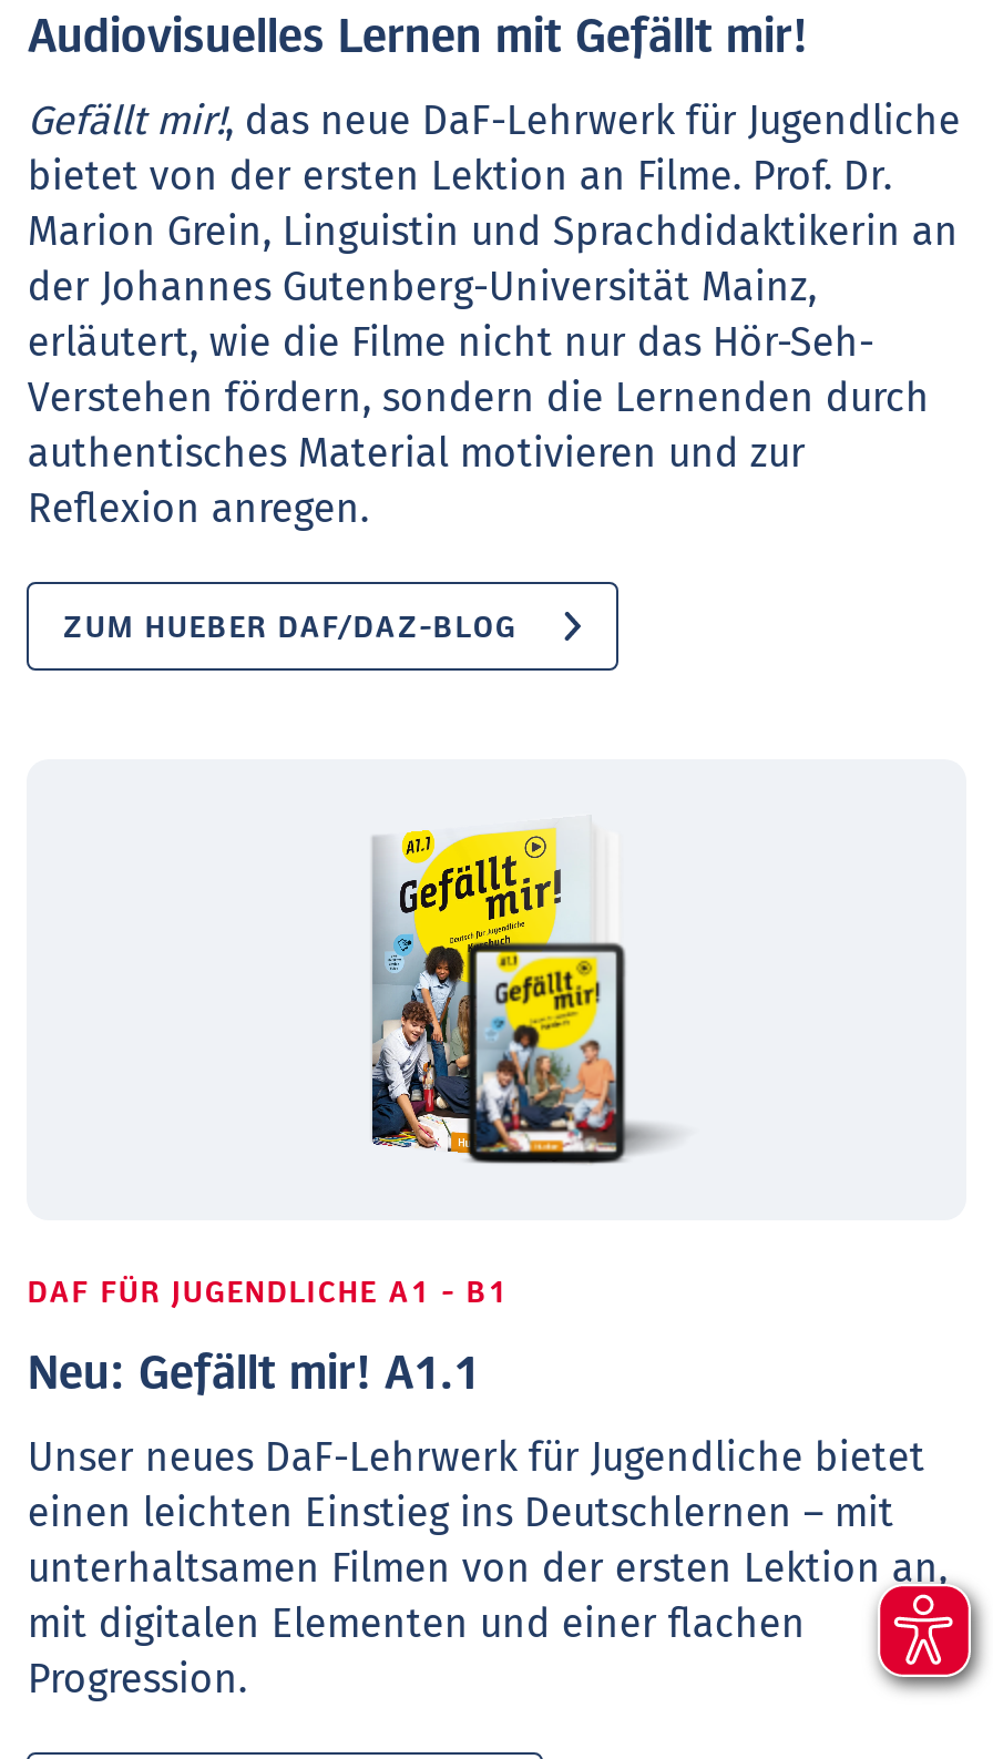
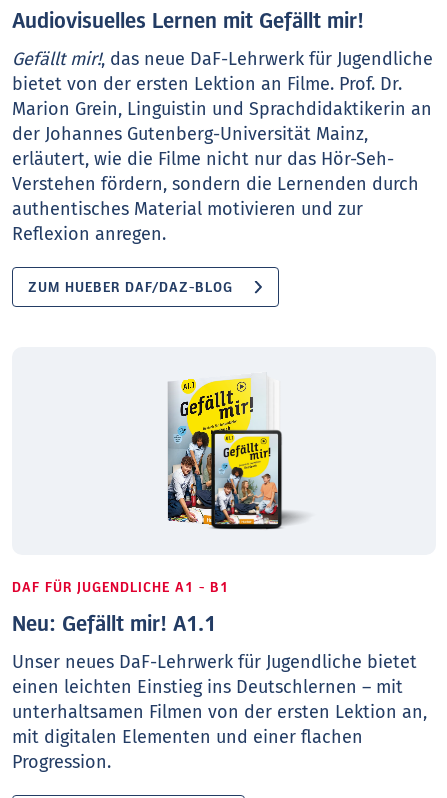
- [image]
